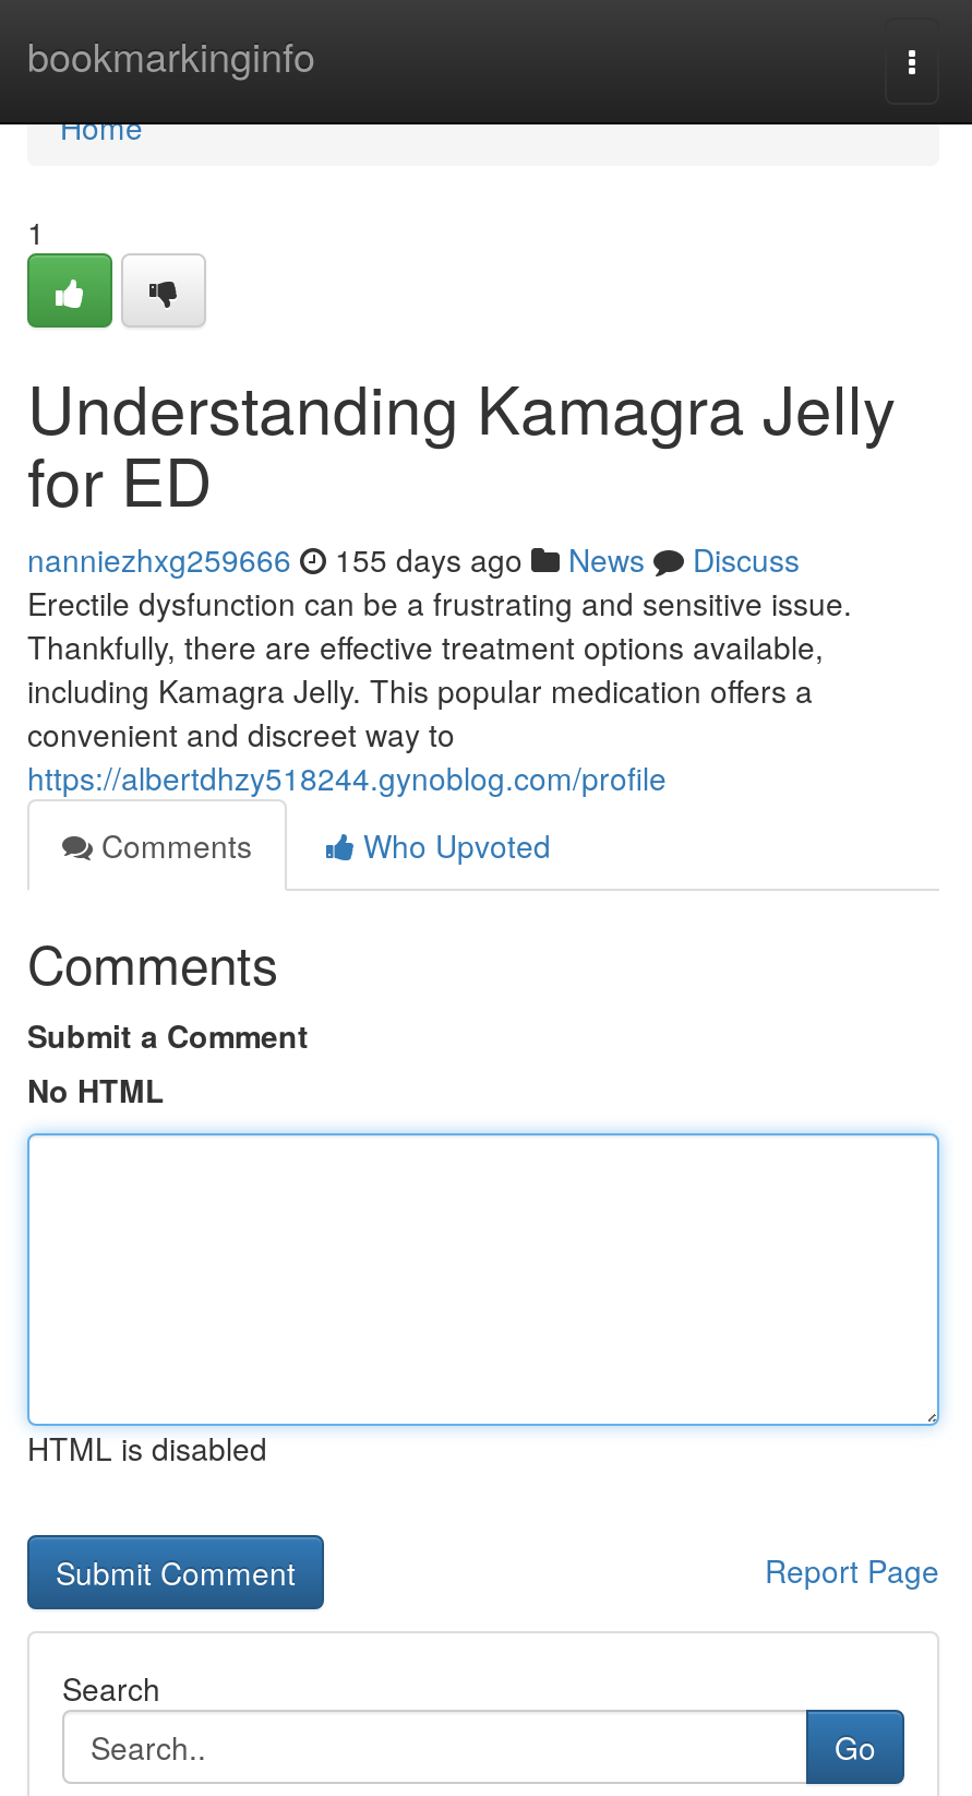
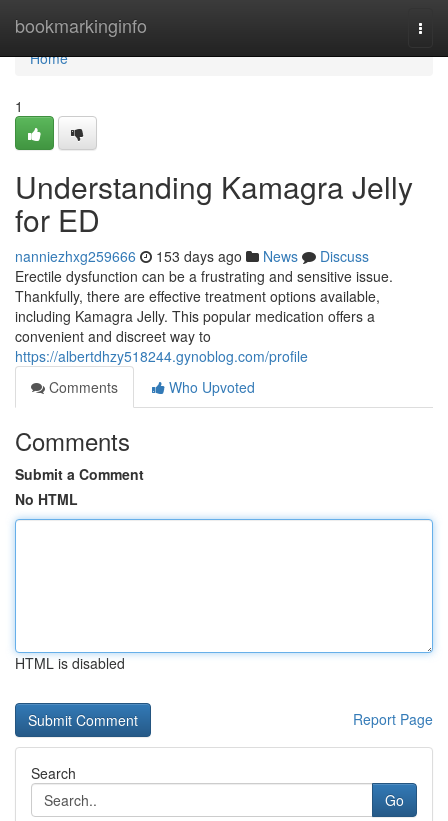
- nanniezhxg259666 155 days ago News Discuss
+ nanniezhxg259666 153 days ago News Discuss
